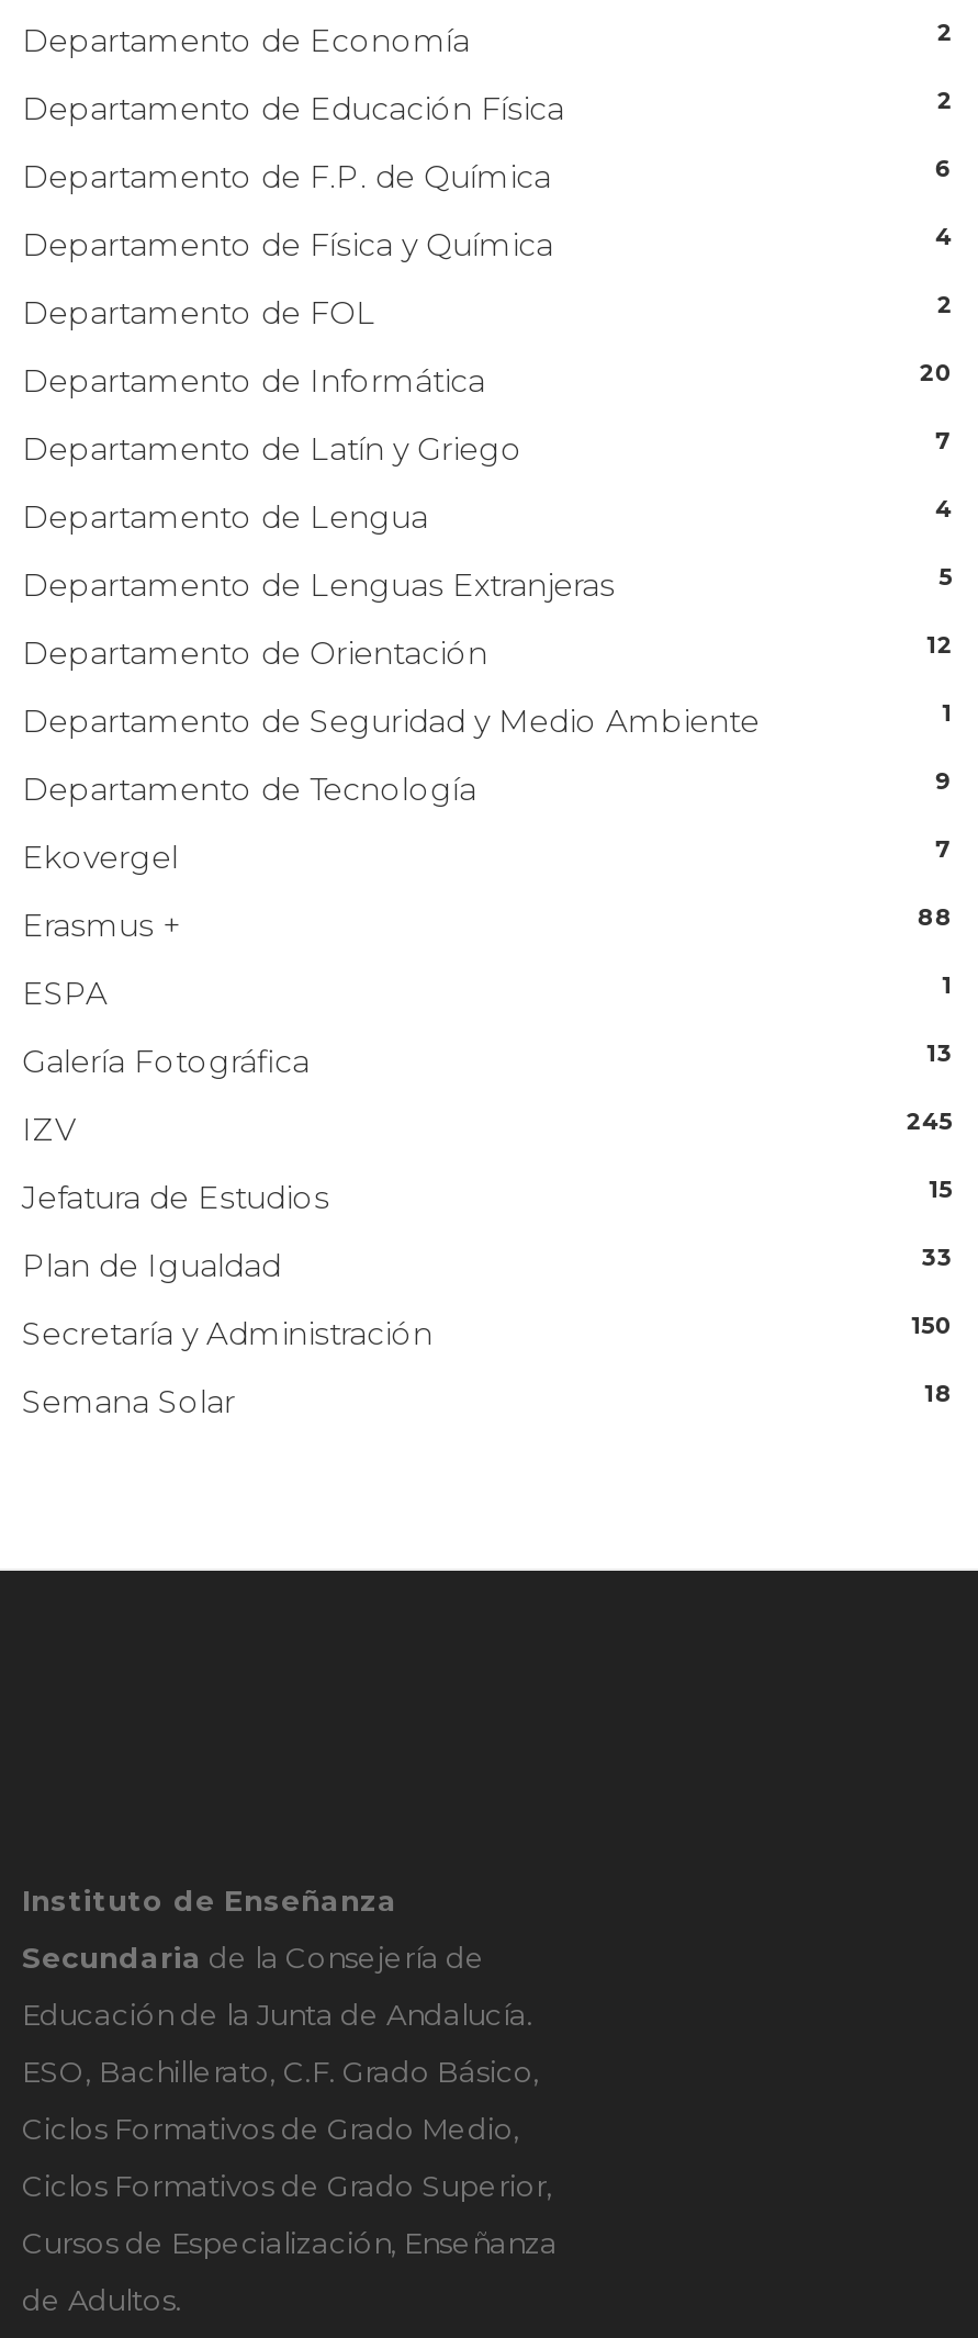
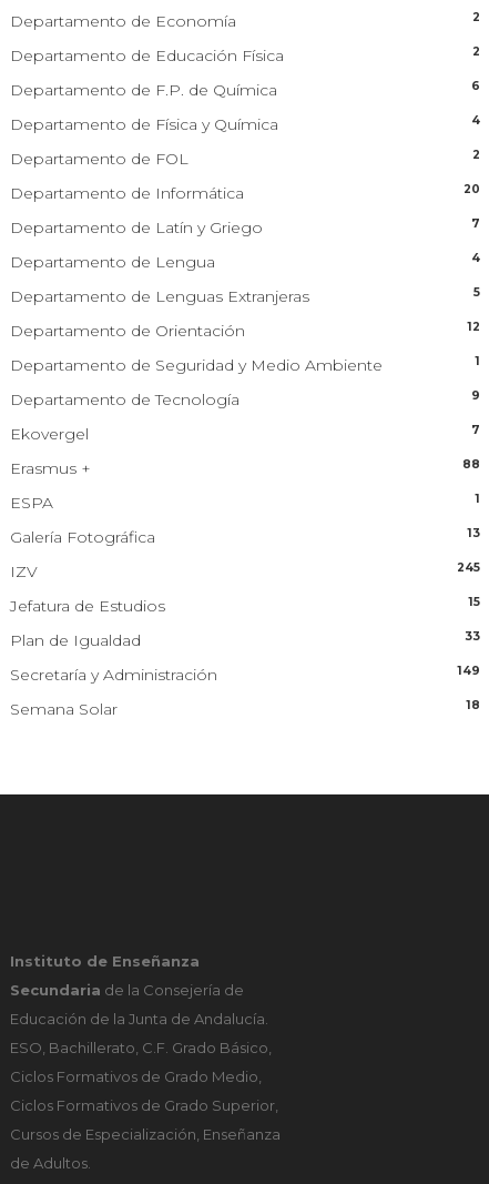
- 150
+ 149
